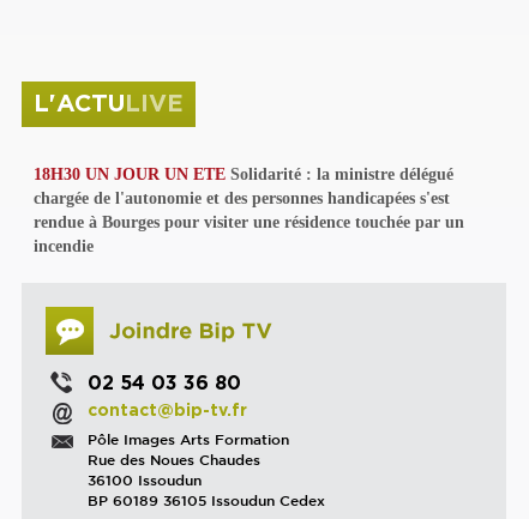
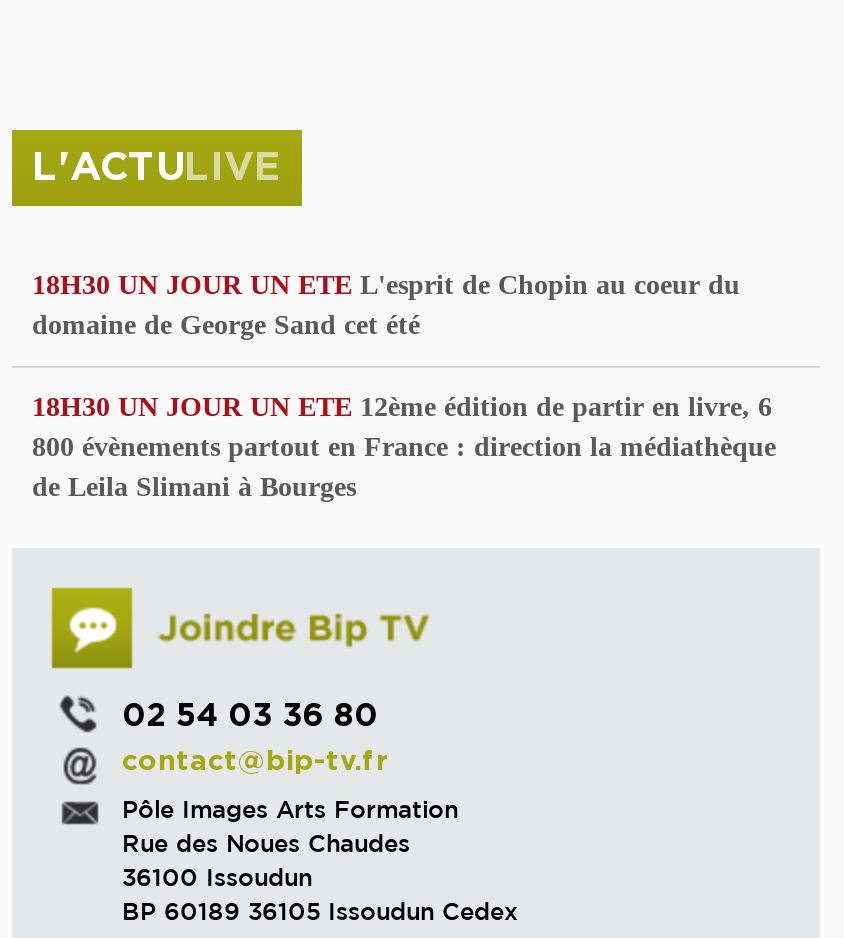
- 18H30 UN JOUR UN ETE Solidarité : la ministre délégué
- chargée de l'autonomie et des personnes handicapées s'est
- rendue à Bourges pour visiter une résidence touchée par un
- incendie
+ 18H30 UN JOUR UN ETE L'esprit de Chopin au coeur du
+ domaine de George Sand cet été
+ 18H30 UN JOUR UN ETE 12ème édition de partir en livre, 6
+ 800 évènements partout en France : direction la médiathèque
+ de Leila Slimani à Bourges
